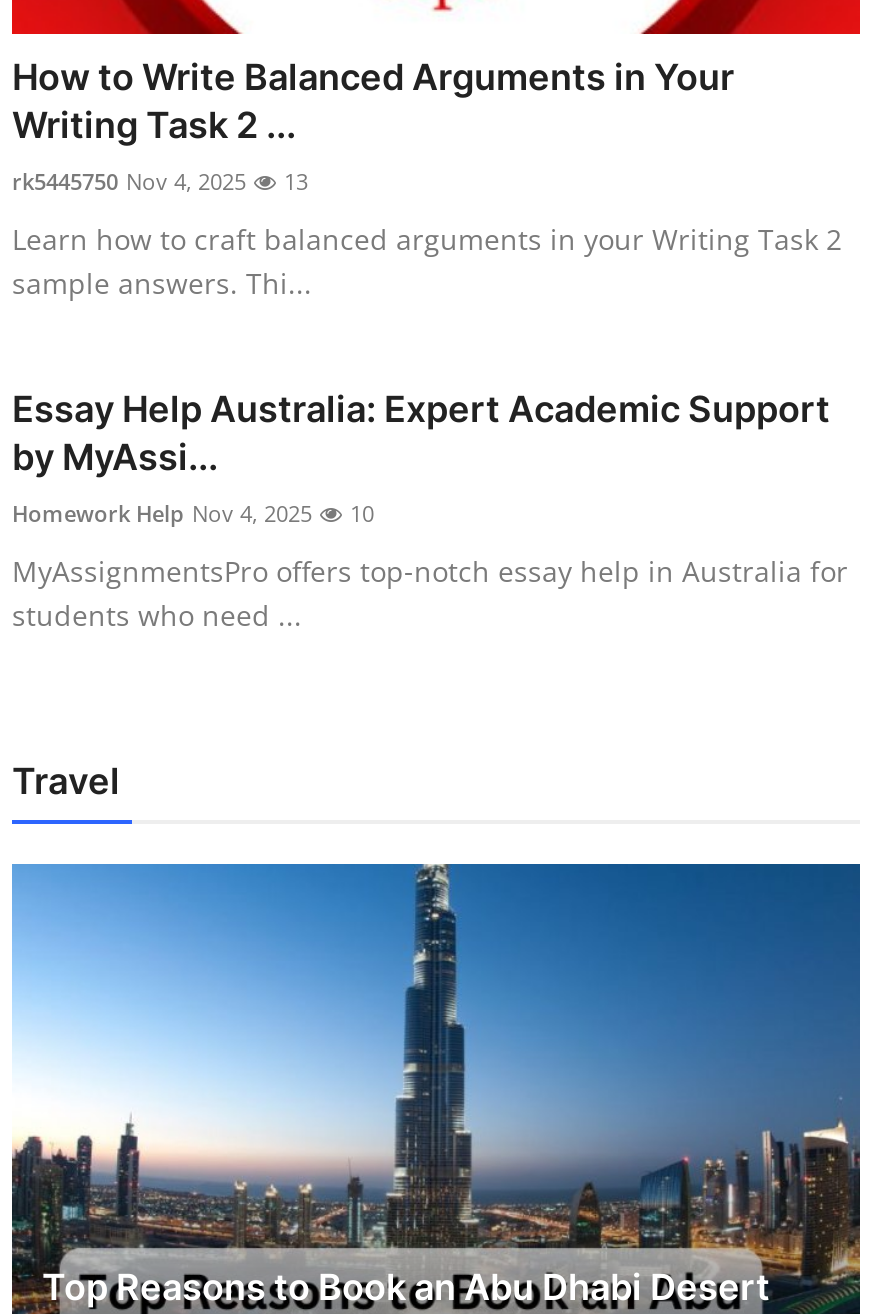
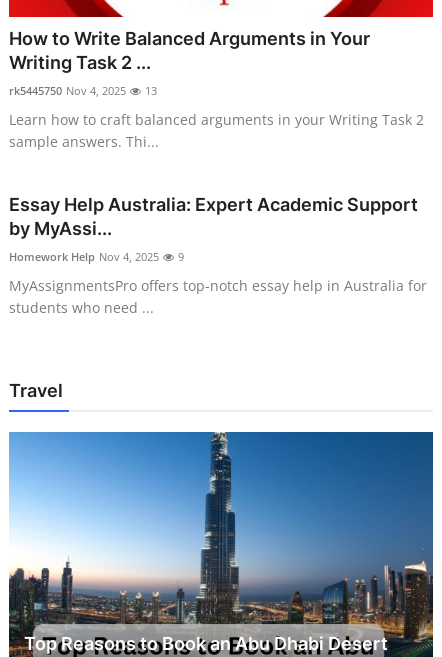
- Homework Help Nov 4, 2025 10
+ Homework Help Nov 4, 2025 9
